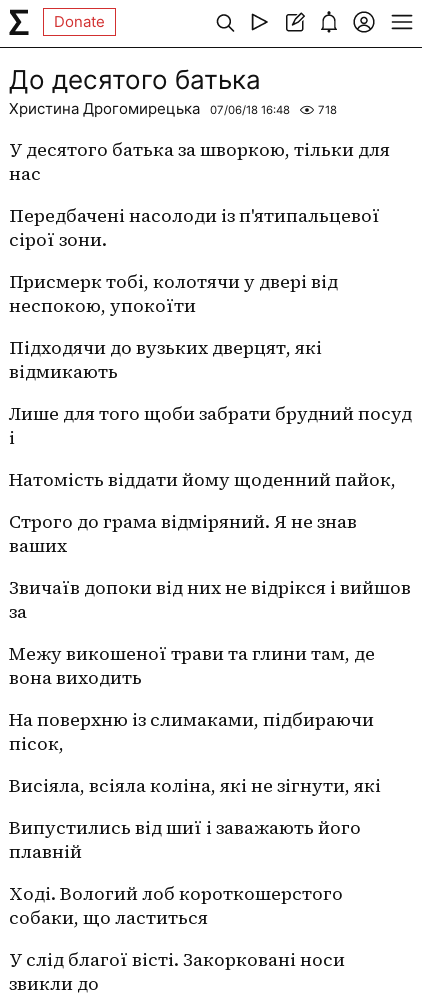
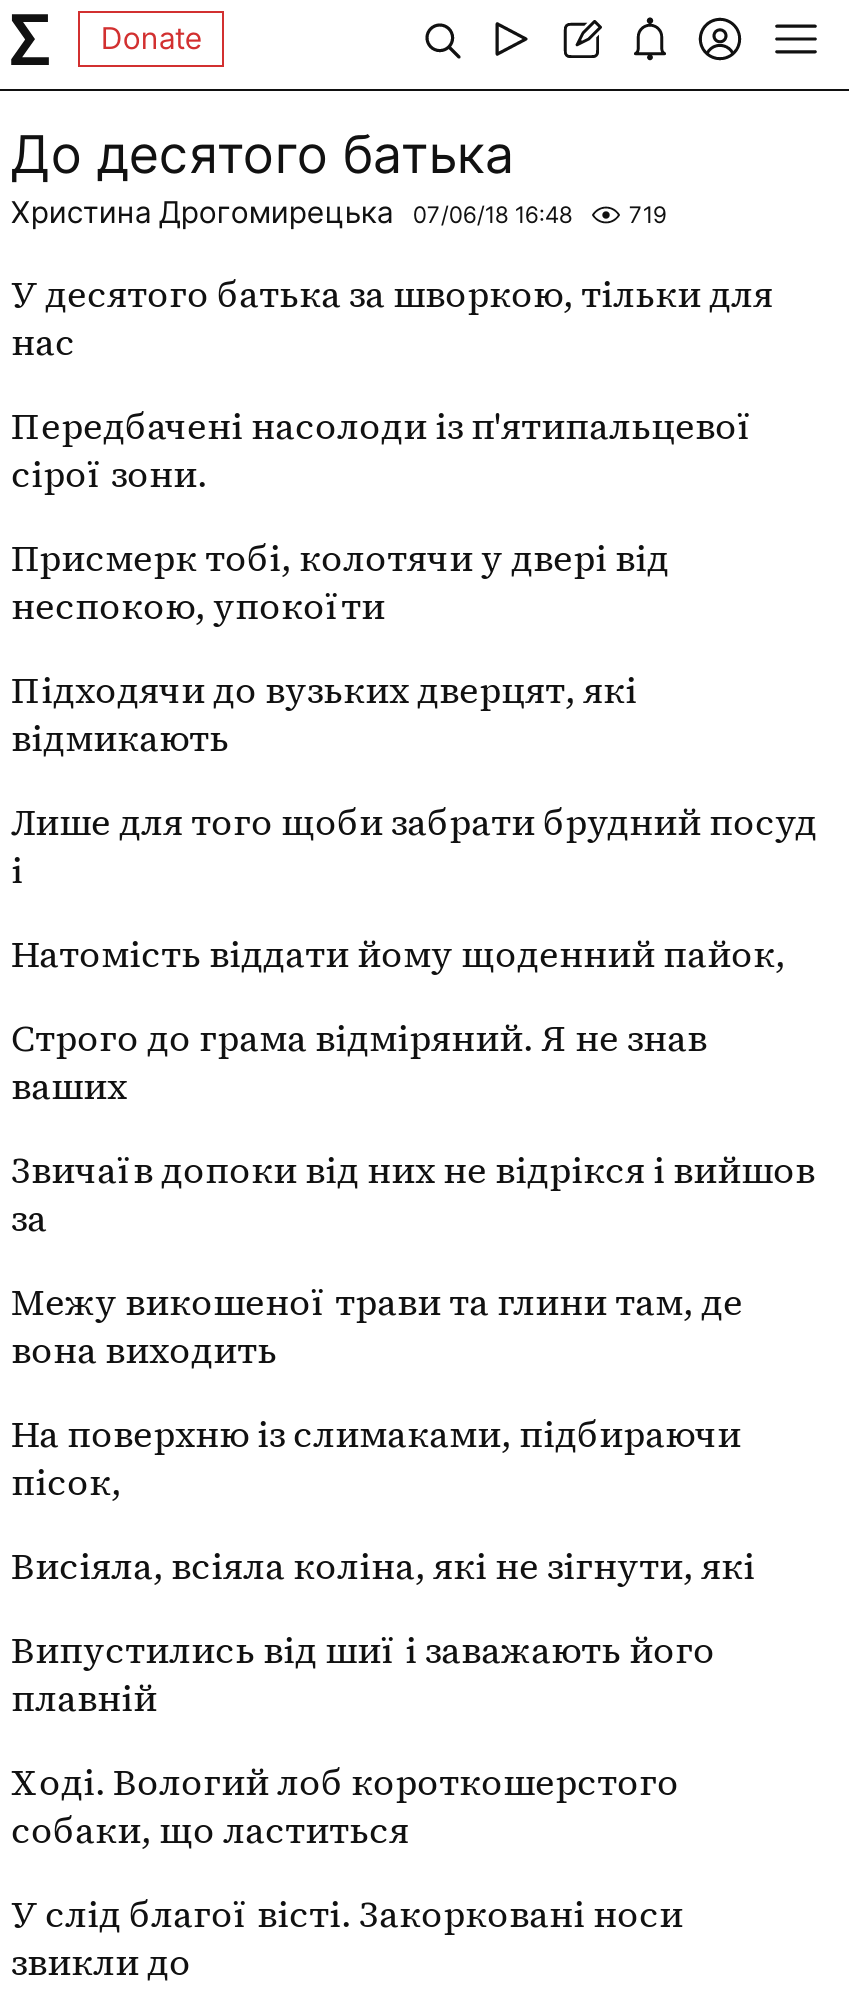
- Христина Дрогомирецька 07/06/18 16:48 718
+ Христина Дрогомирецька 07/06/18 16:48 719
